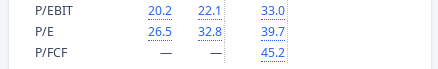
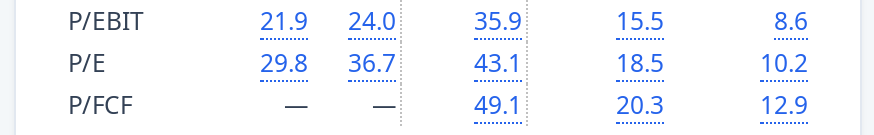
- 20.2
- 22.1
- 33.0
+ 21.9
+ 24.0
+ 35.9
+ 15.5
+ 8.6

- 26.5
- 32.8
- 39.7
+ 29.8
+ 36.7
+ 43.1
+ 18.5
+ 10.2

- 45.2
+ 49.1
+ 20.3
+ 12.9
